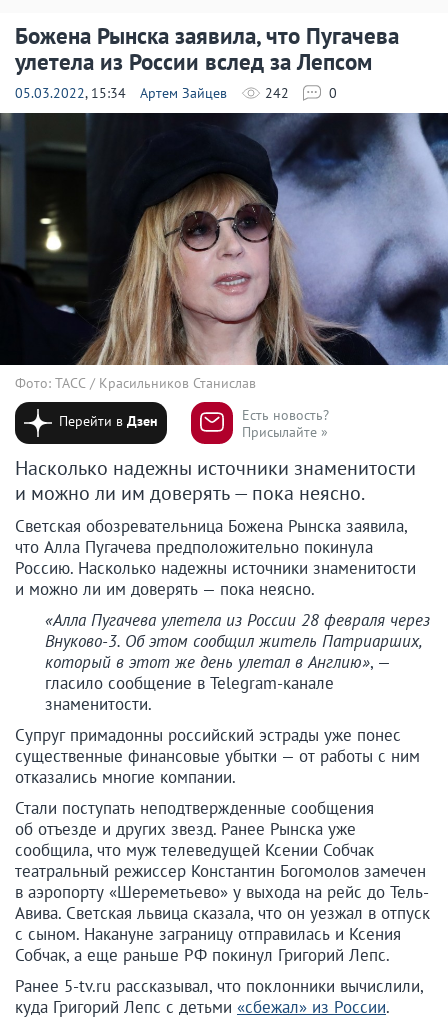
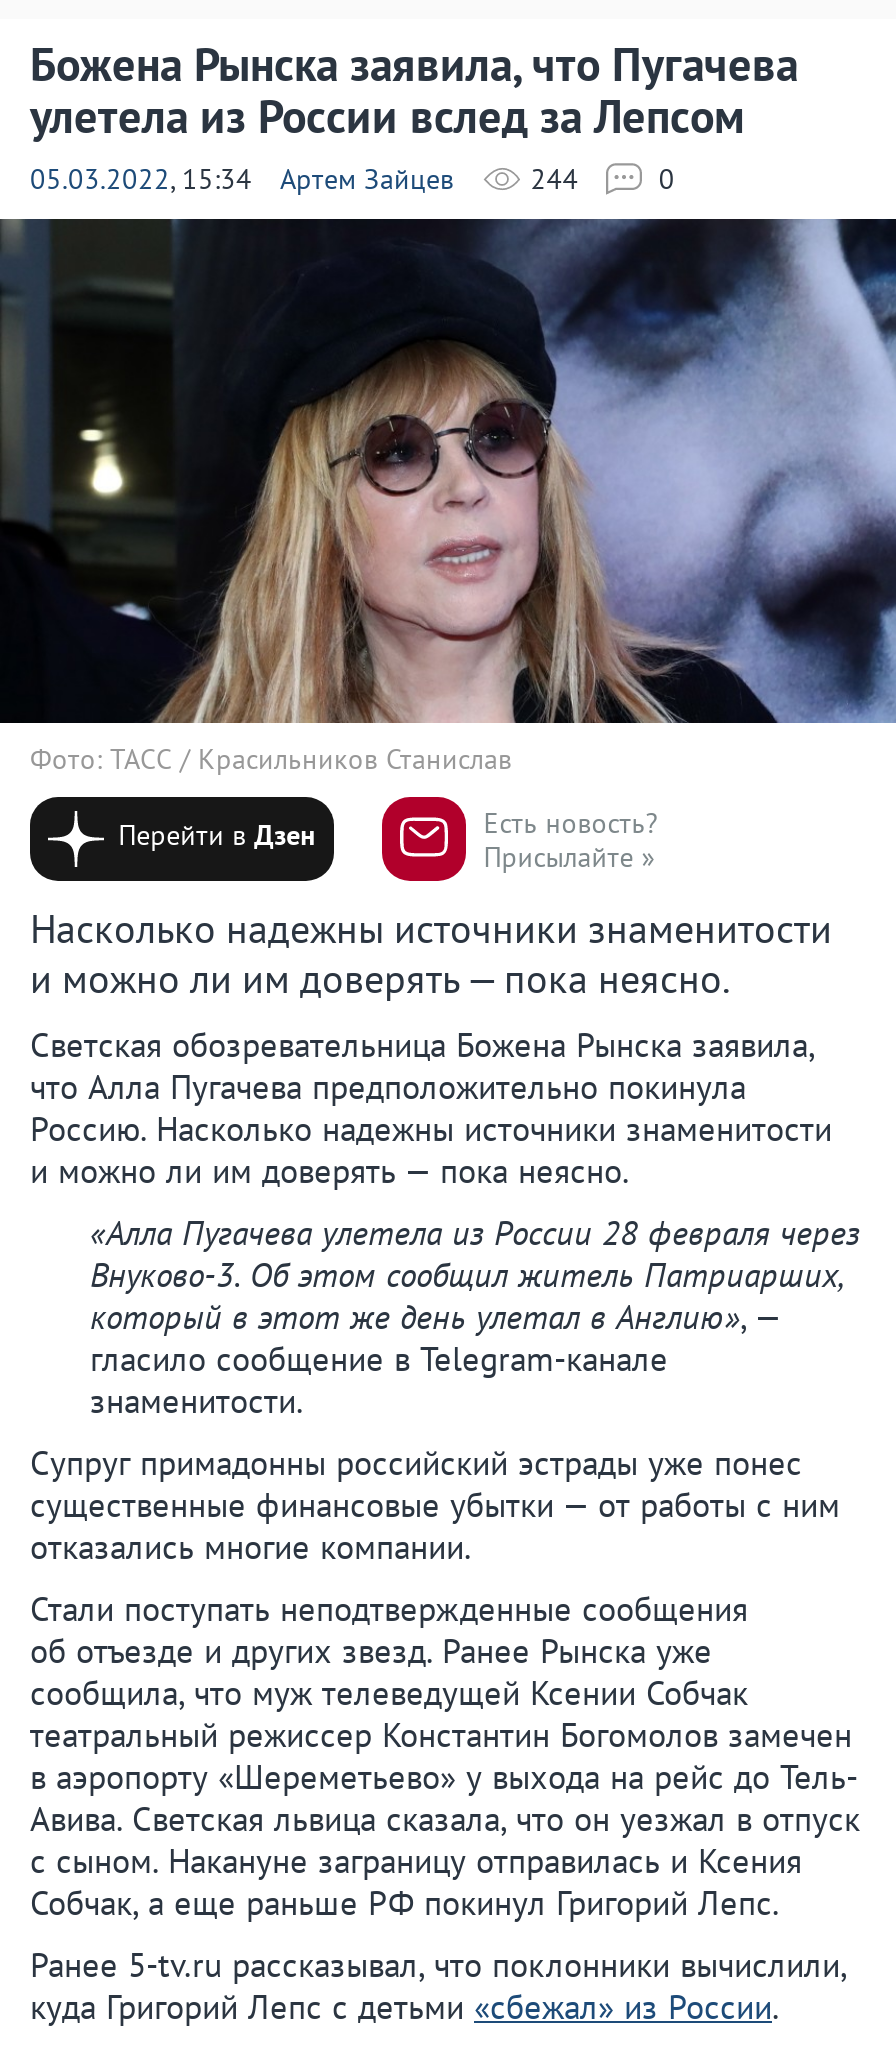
- 242
+ 244
